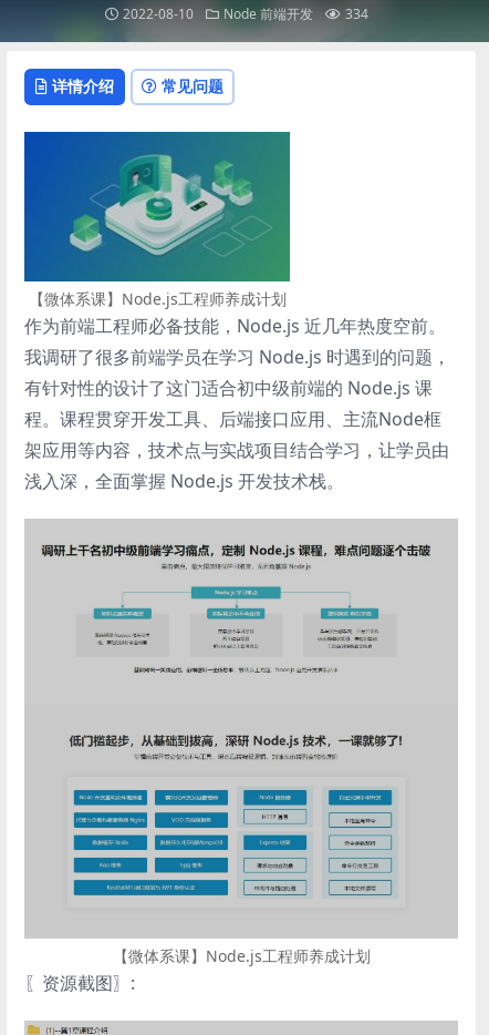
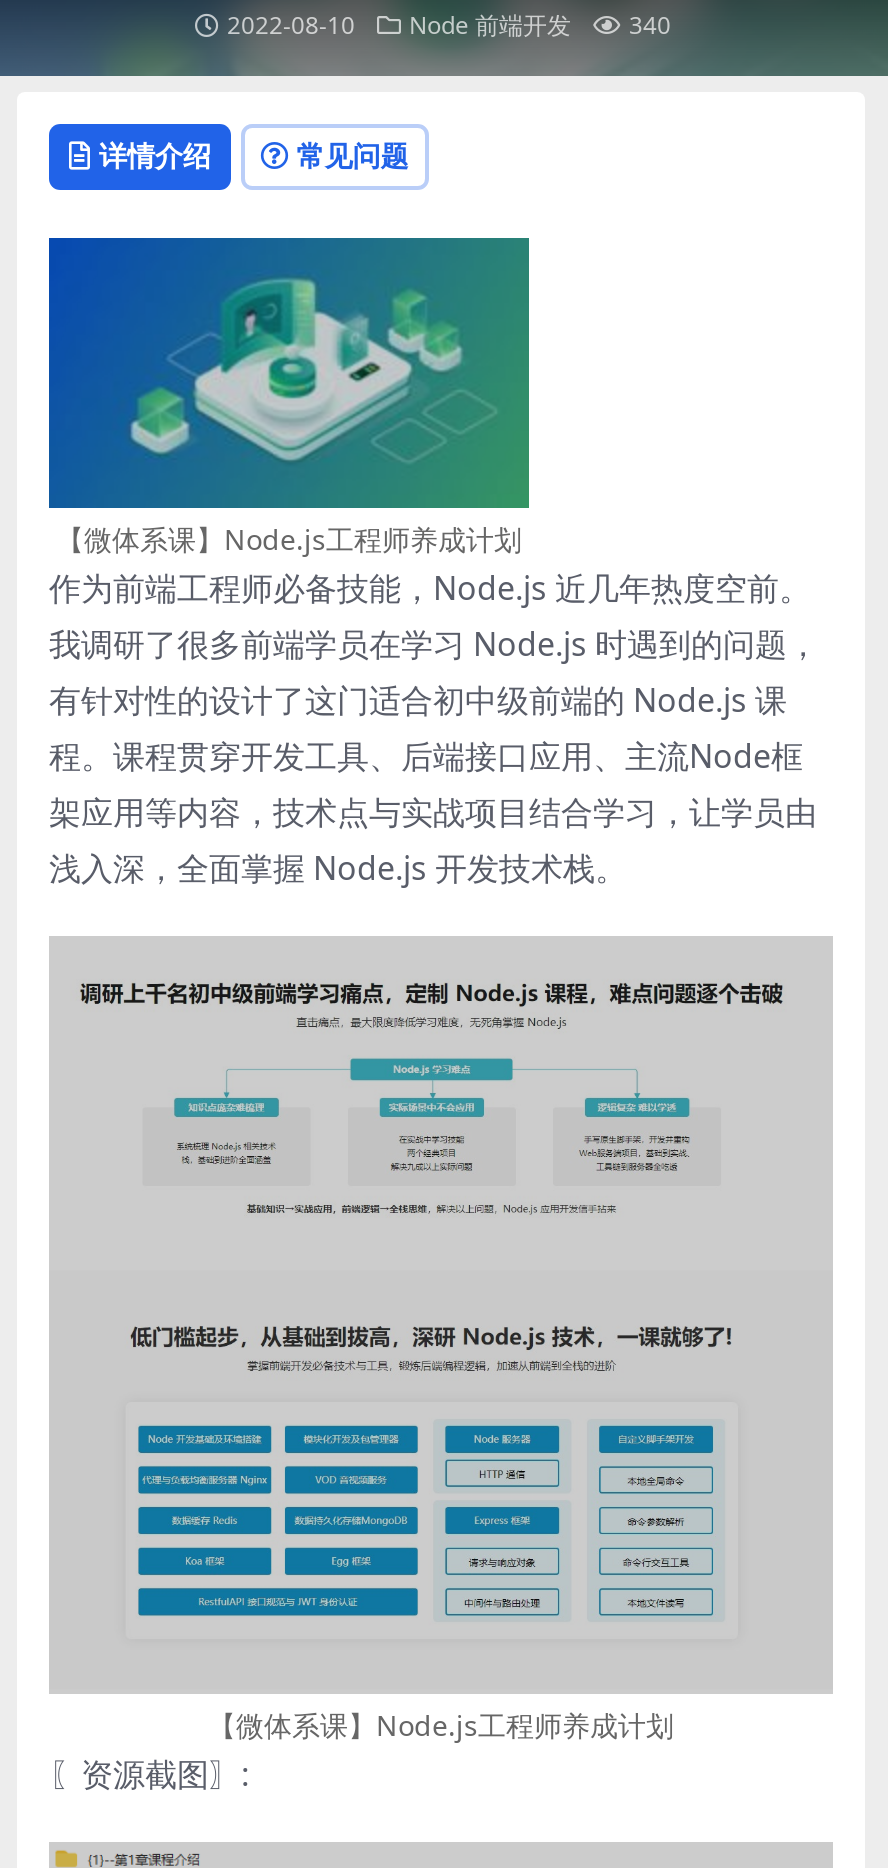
- 2022-08-10 Node 前端开发 334
+ 2022-08-10 Node 前端开发 340
